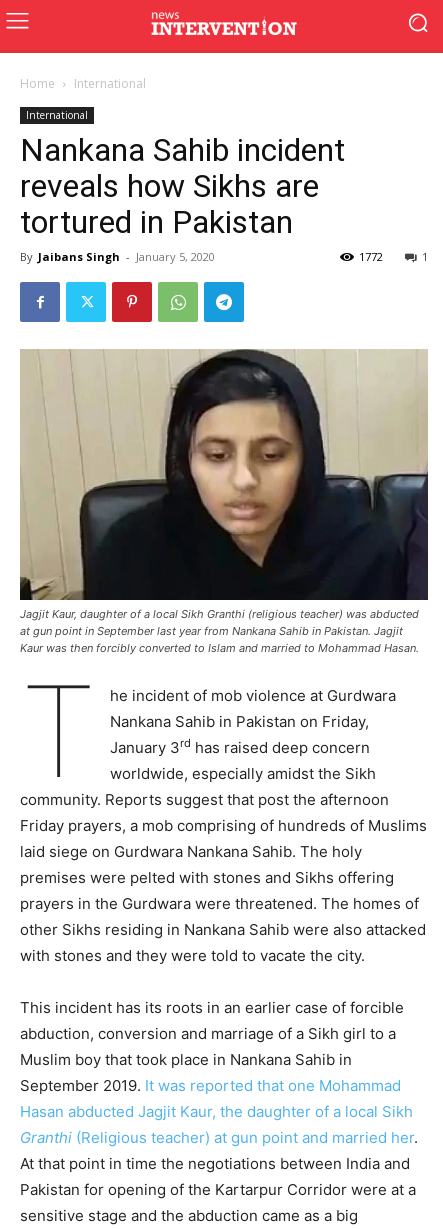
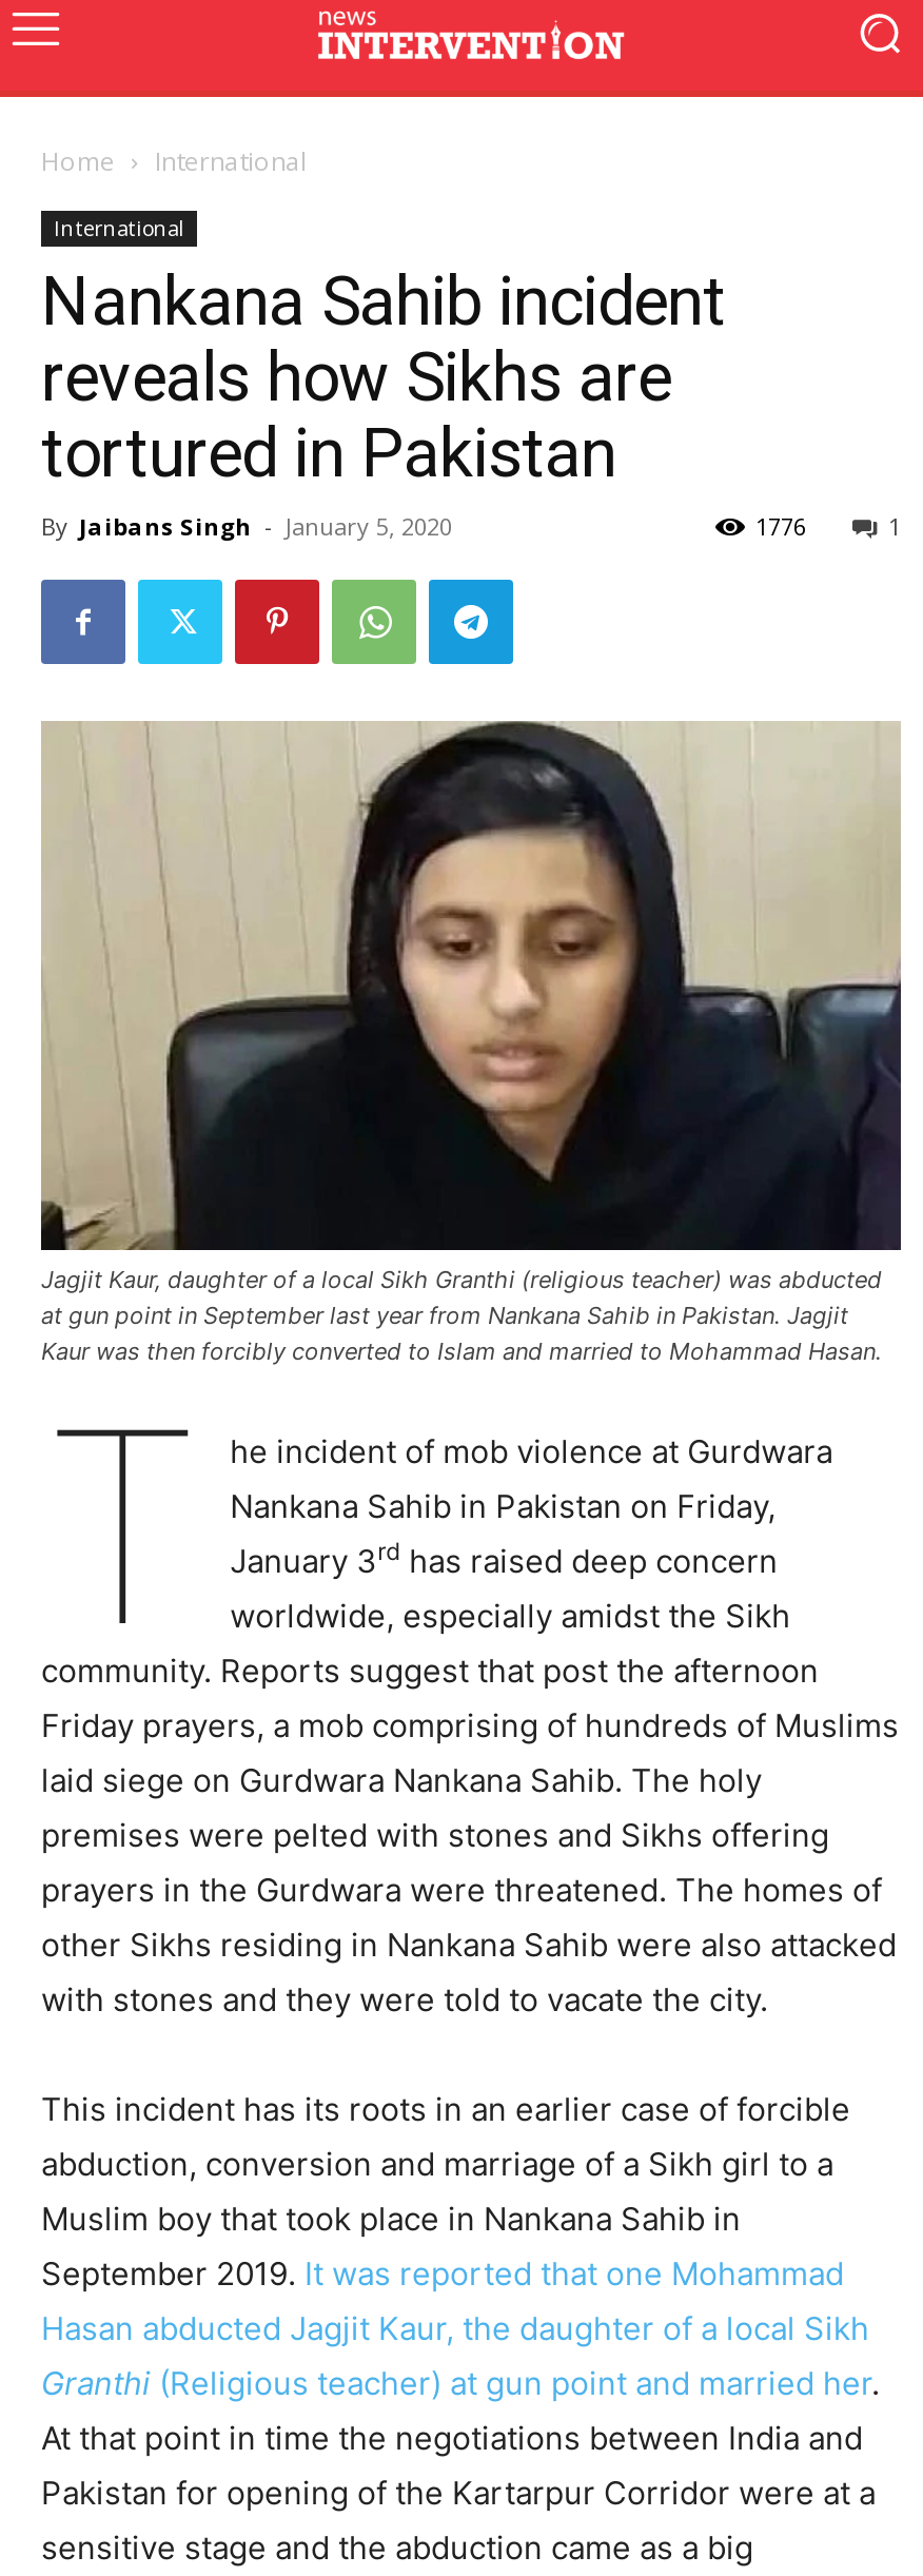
- 1772
+ 1776
